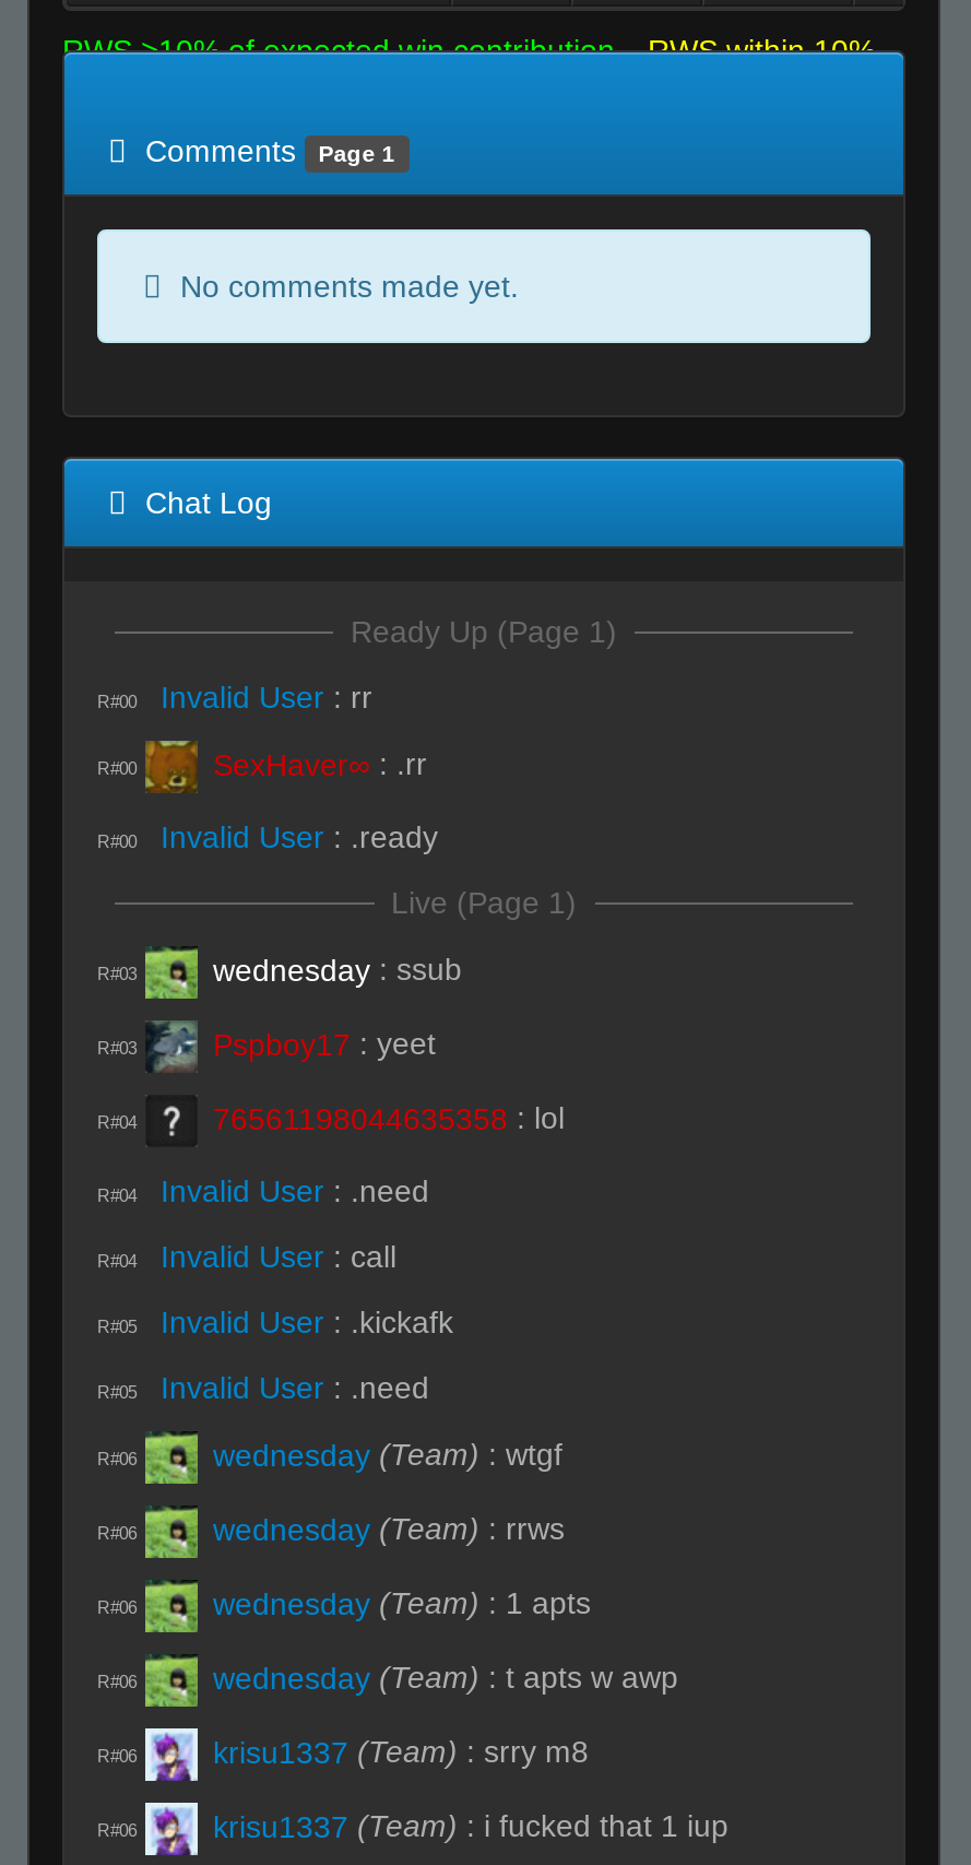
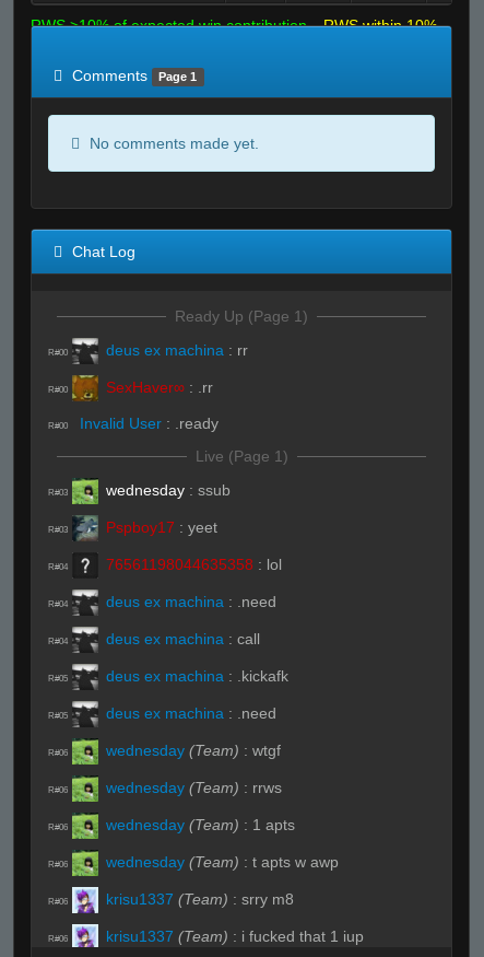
- Invalid User : rr
+ deus ex machina : rr

- Invalid User :.need
+ deus ex machina :.need

- Invalid User : call
+ deus ex machina : call

- Invalid User :.kickafk
+ deus ex machina :.kickafk

- Invalid User :.need
+ deus ex machina :.need
